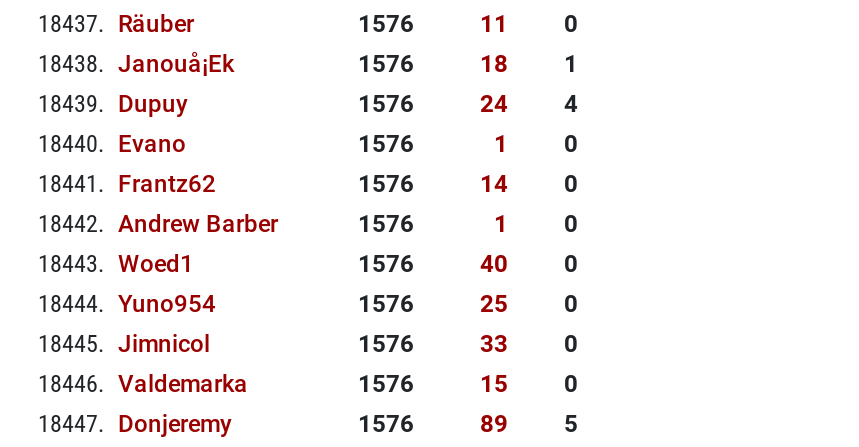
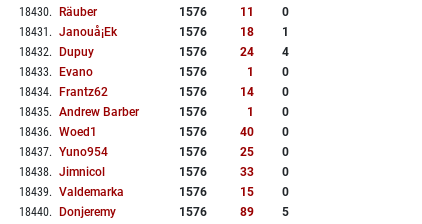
- 18437. Räuber
+ 18430. Räuber

- 18438. Janouå¡ek
+ 18431. Janouå¡ek

- 18439. Dupuy
+ 18432. Dupuy

- 18440. Evano
+ 18433. Evano

- 18441. Frantz62
+ 18434. Frantz62

- 18442. Andrew Barber
+ 18435. Andrew Barber

- 18443. Woed1
+ 18436. Woed1

- 18444. Yuno954
+ 18437. Yuno954

- 18445. Jimnicol
+ 18438. Jimnicol

- 18446. Valdemarka
+ 18439. Valdemarka

- 18447. Donjeremy
+ 18440. Donjeremy
